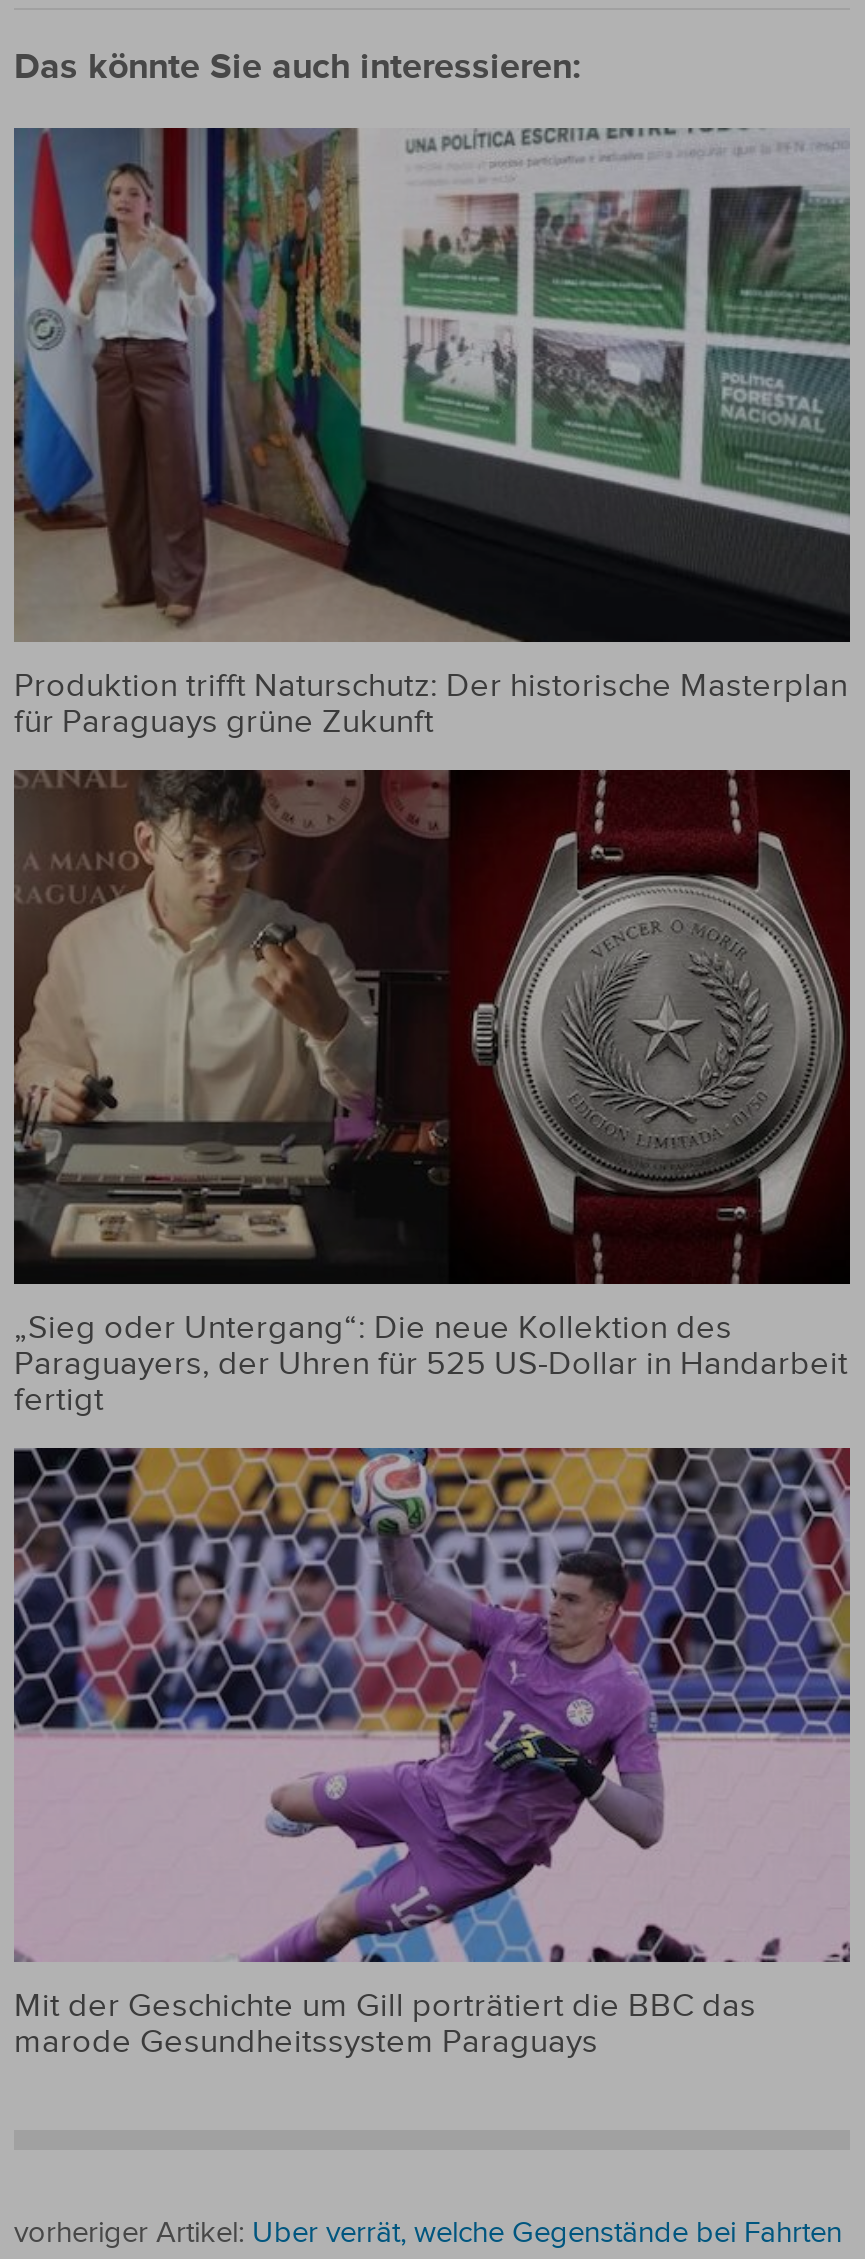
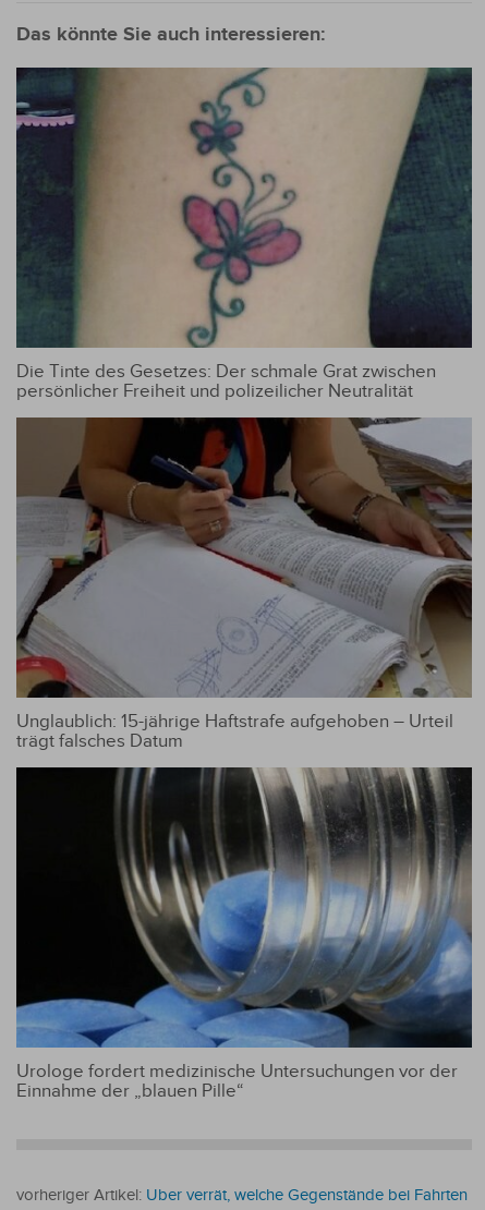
- [image]
- Produktion trifft Naturschutz: Der historische Masterplan
- für Paraguays grüne Zukunft
+ [image]
+ Die Tinte des Gesetzes: Der schmale Grat zwischen
+ persönlicher Freiheit und polizeilicher Neutralität

- [image]
- „Sieg oder Untergang“: Die neue Kollektion des
- Paraguayers, der Uhren für 525 US-Dollar in Handarbeit
- fertigt
+ [image]
+ Unglaublich: 15-jährige Haftstrafe aufgehoben – Urteil
+ trägt falsches Datum

- [image]
- Mit der Geschichte um Gill porträtiert die BBC das
- marode Gesundheitssystem Paraguays
+ [image]
+ Urologe fordert medizinische Untersuchungen vor der
+ Einnahme der „blauen Pille“
